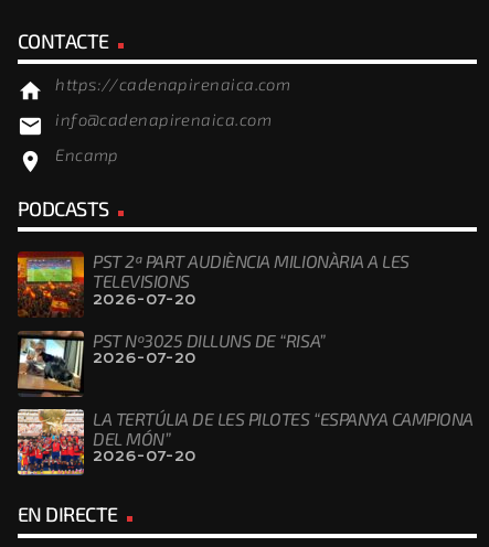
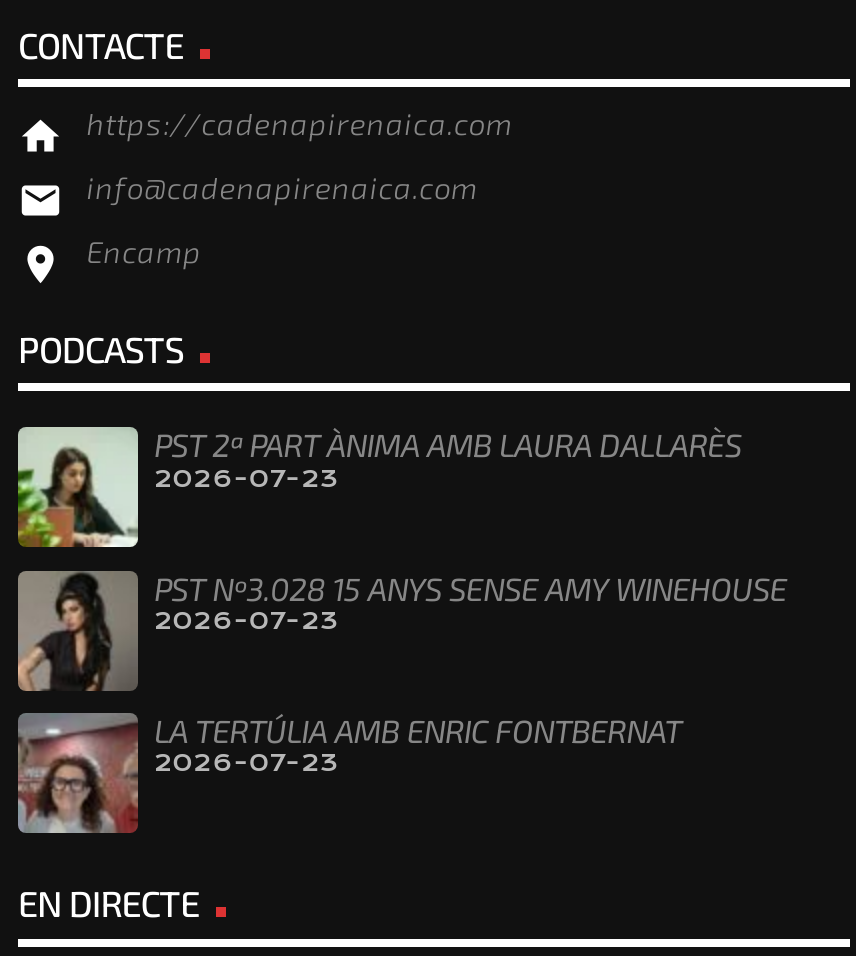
- [image]
- PST 2ª PART AUDIÈNCIA MILIONÀRIA A LES
- TELEVISIONS
- 2026-07-20
+ [image]
+ PST 2ª PART ÀNIMA AMB LAURA DALLARÈS
+ 2026-07-23

- [image]
- PST Nº3025 DILLUNS DE “RISA”
- 2026-07-20
+ [image]
+ PST Nº3.028 15 ANYS SENSE AMY WINEHOUSE
+ 2026-07-23

- [image]
- LA TERTÚLIA DE LES PILOTES “ESPANYA CAMPIONA
- DEL MÓN”
- 2026-07-20
+ [image]
+ LA TERTÚLIA AMB ENRIC FONTBERNAT
+ 2026-07-23
